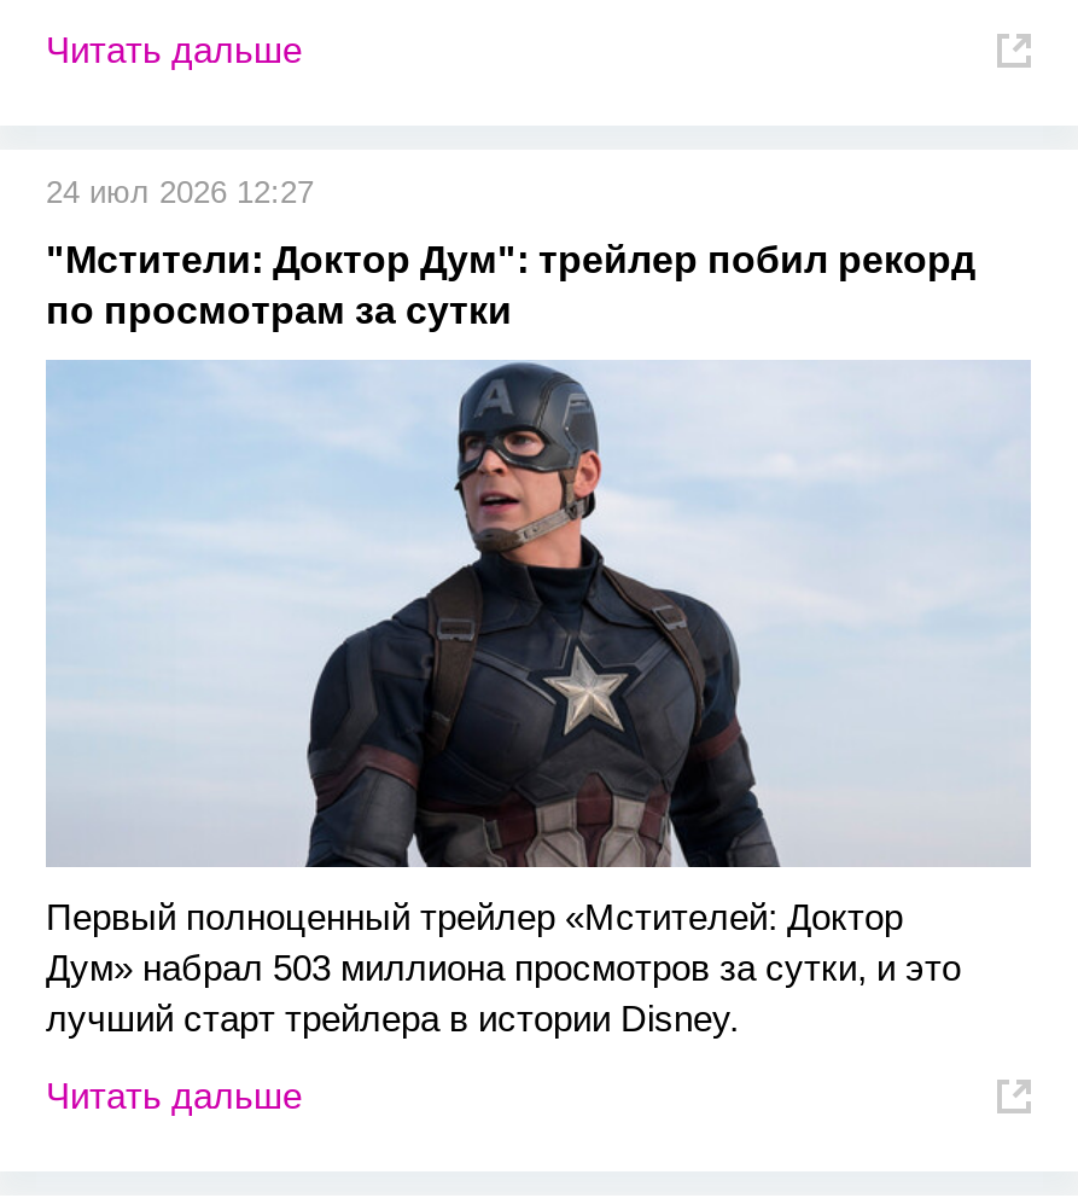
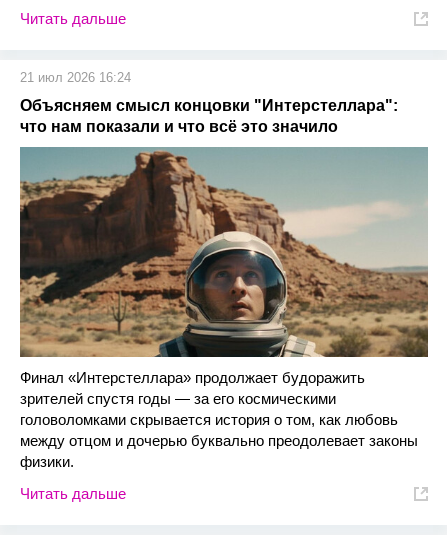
- 24 июл 2026 12:27
+ 21 июл 2026 16:24

- "Мстители: Доктор Дум": трейлер побил рекорд
- по просмотрам за сутки
+ Объясняем смысл концовки "Интерстеллара":
+ что нам показали и что всё это значило

- [image]
- Первый полноценный трейлер «Мстителей: Доктор
- Дум» набрал 503 миллиона просмотров за сутки, и это
- лучший старт трейлера в истории Disney.
+ [image]
+ Финал «Интерстеллара» продолжает будоражить
+ зрителей спустя годы — за его космическими
+ головоломками скрывается история о том, как любовь
+ между отцом и дочерью буквально преодолевает законы
+ физики.
